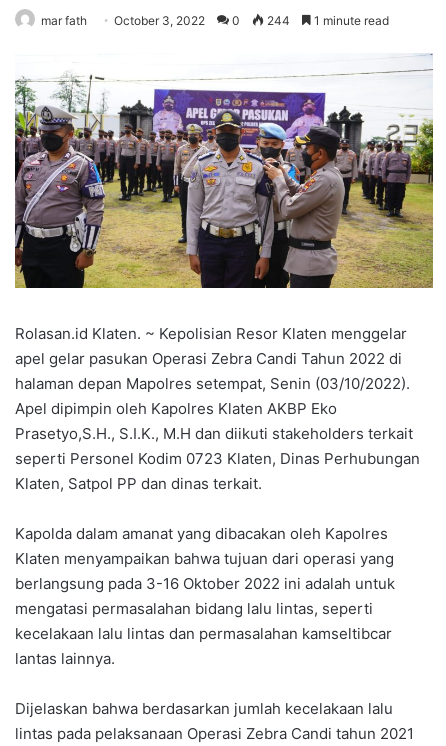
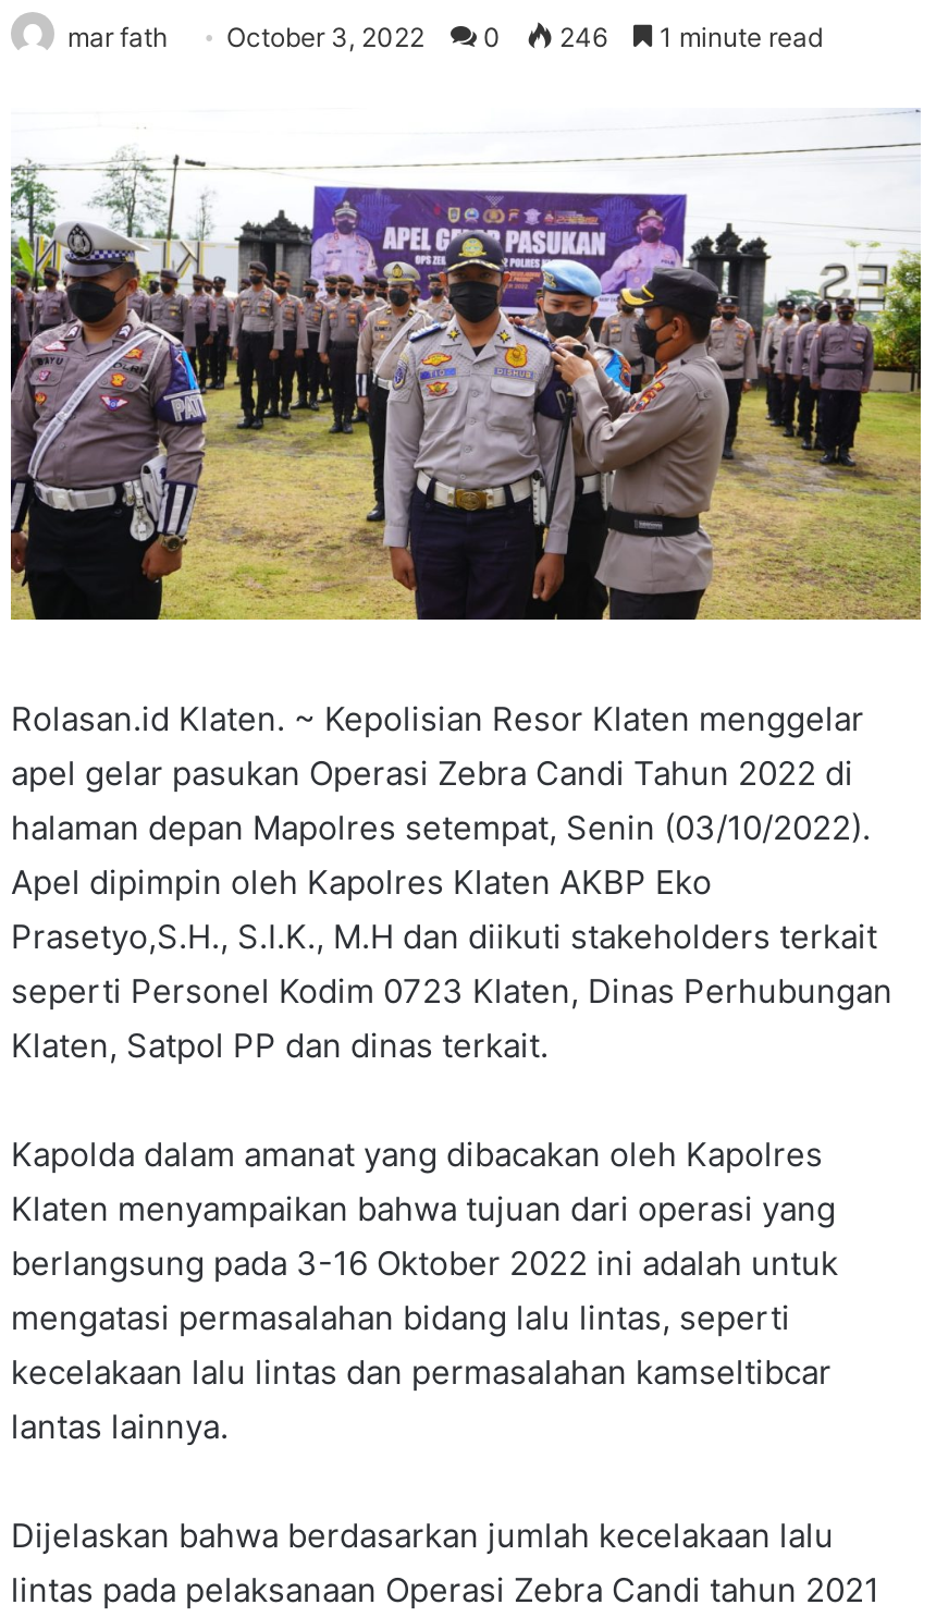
- mar fath October 3, 2022 0 244 1 minute read
+ mar fath October 3, 2022 0 246 1 minute read
